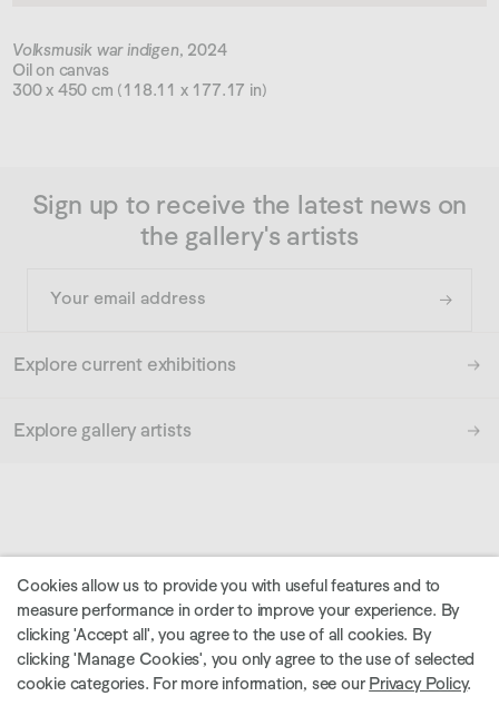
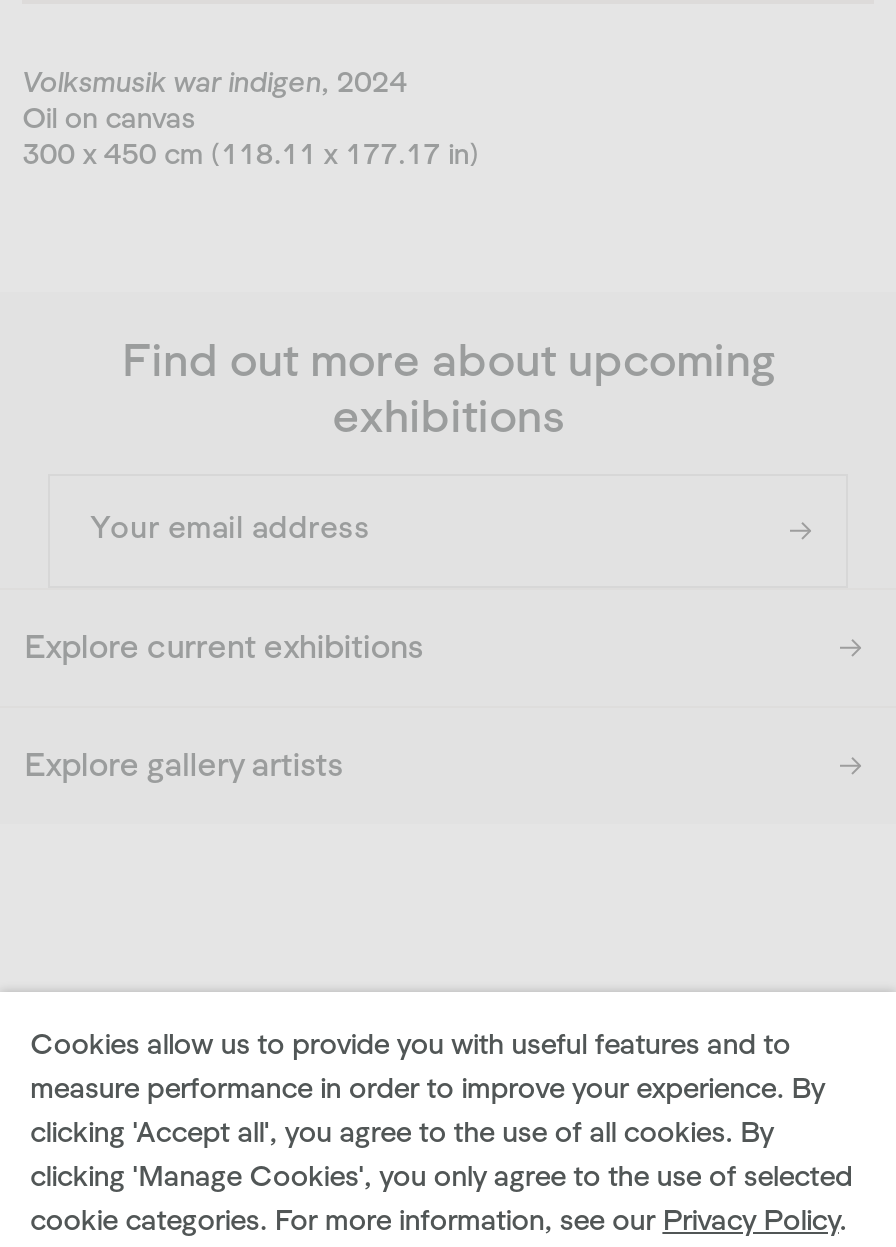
- Sign up to receive the latest news on
- the gallery's artists
+ Find out more about upcoming
+ exhibitions
